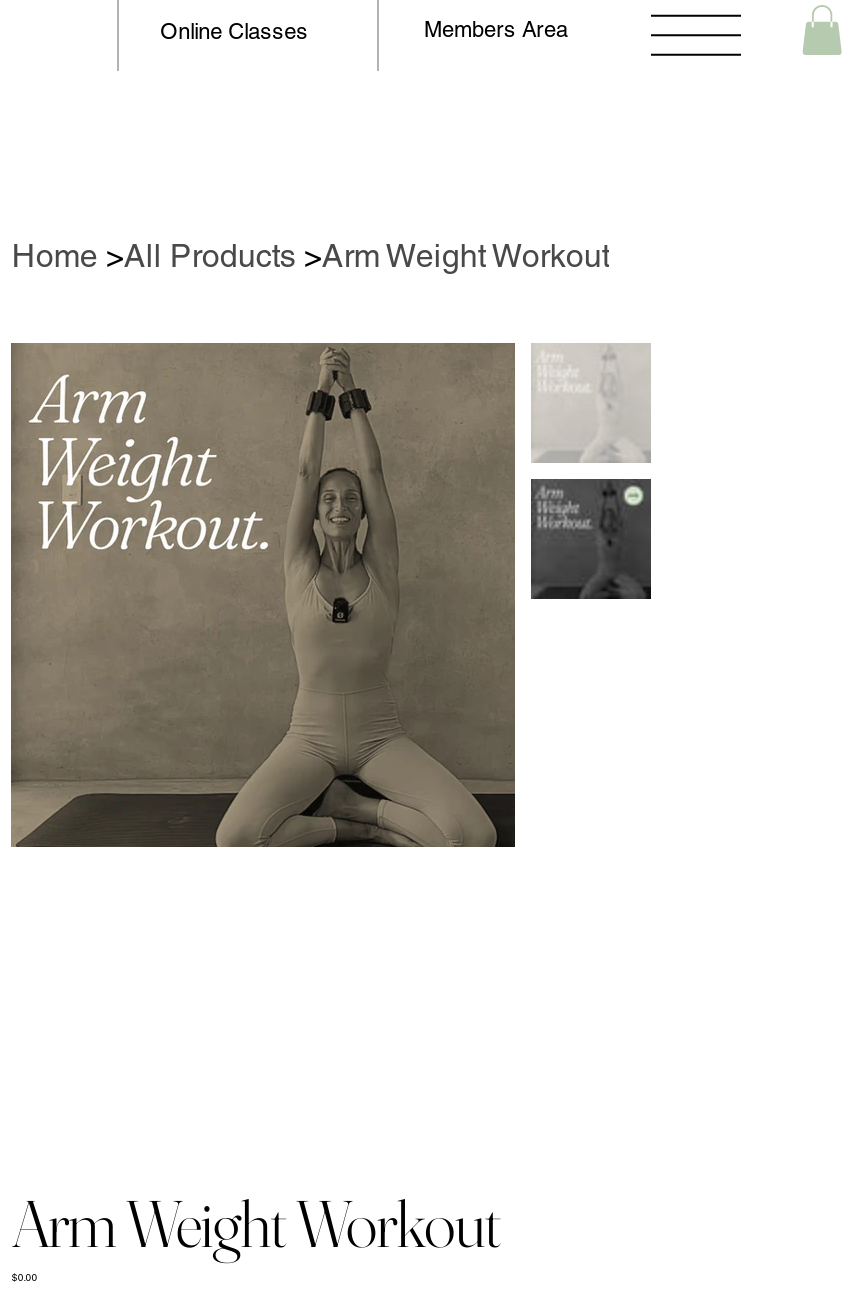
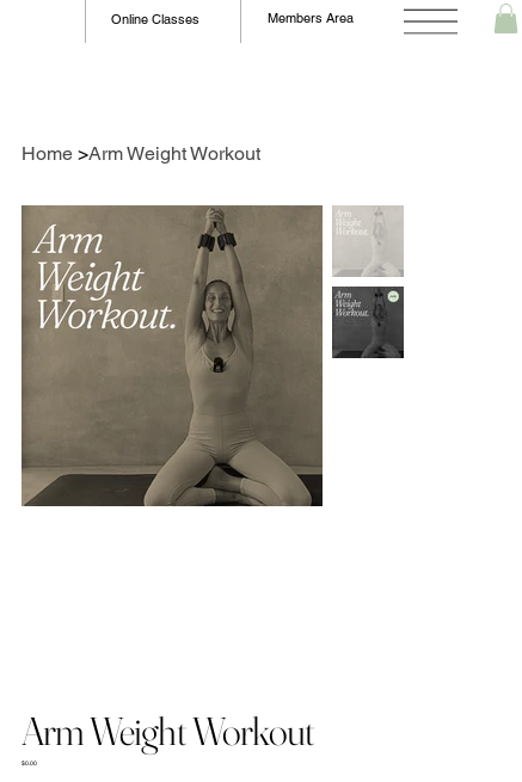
- Home >All Products >Arm Weight Workout
+ Home >Arm Weight Workout
